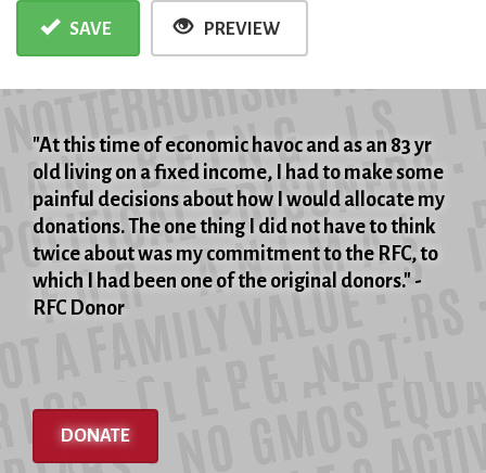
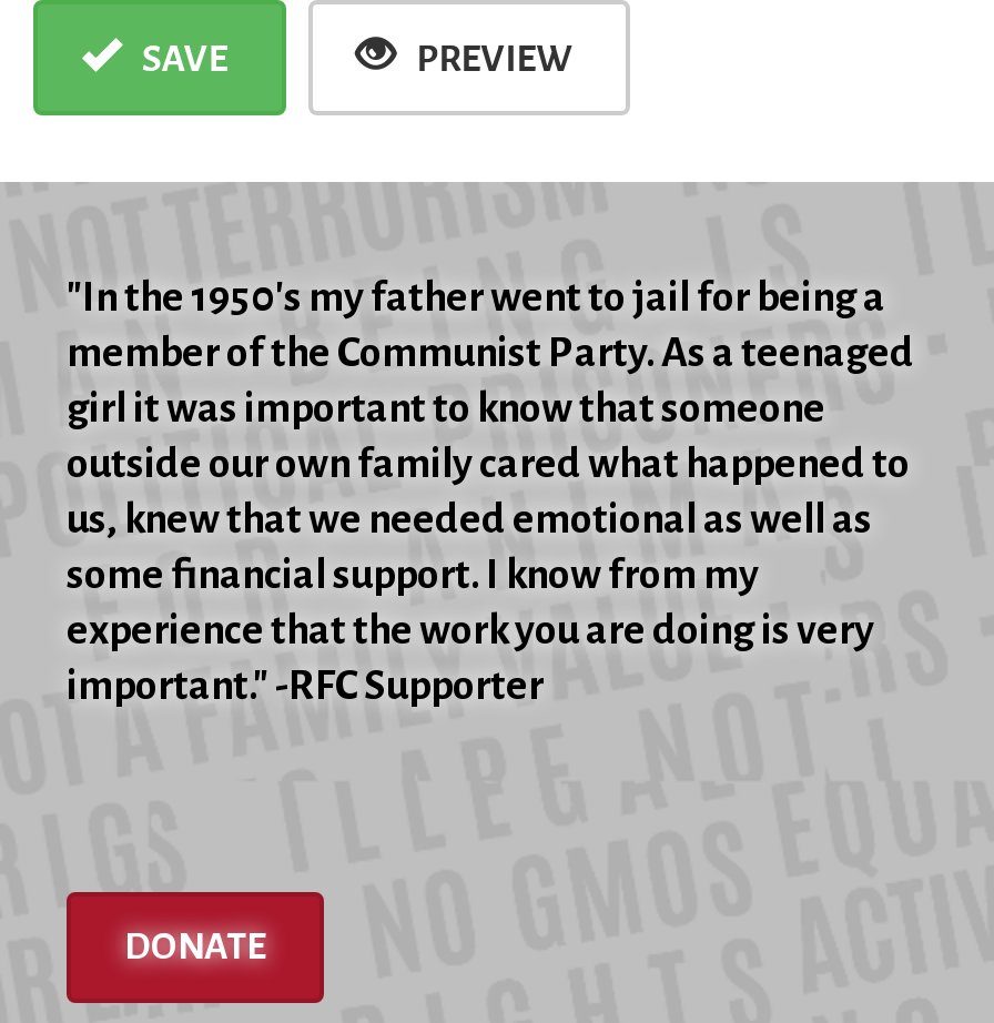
- "At this time of economic havoc and as an 83 yr
- old living on a fixed income, I had to make some
- painful decisions about how I would allocate my
- donations. The one thing I did not have to think
- twice about was my commitment to the RFC, to
- which I had been one of the original donors." -
- RFC Donor
+ "In the 1950's my father went to jail for being a
+ member of the Communist Party. As a teenaged
+ girl it was important to know that someone
+ outside our own family cared what happened to
+ us, knew that we needed emotional as well as
+ some financial support. I know from my
+ experience that the work you are doing is very
+ important." -RFC Supporter
